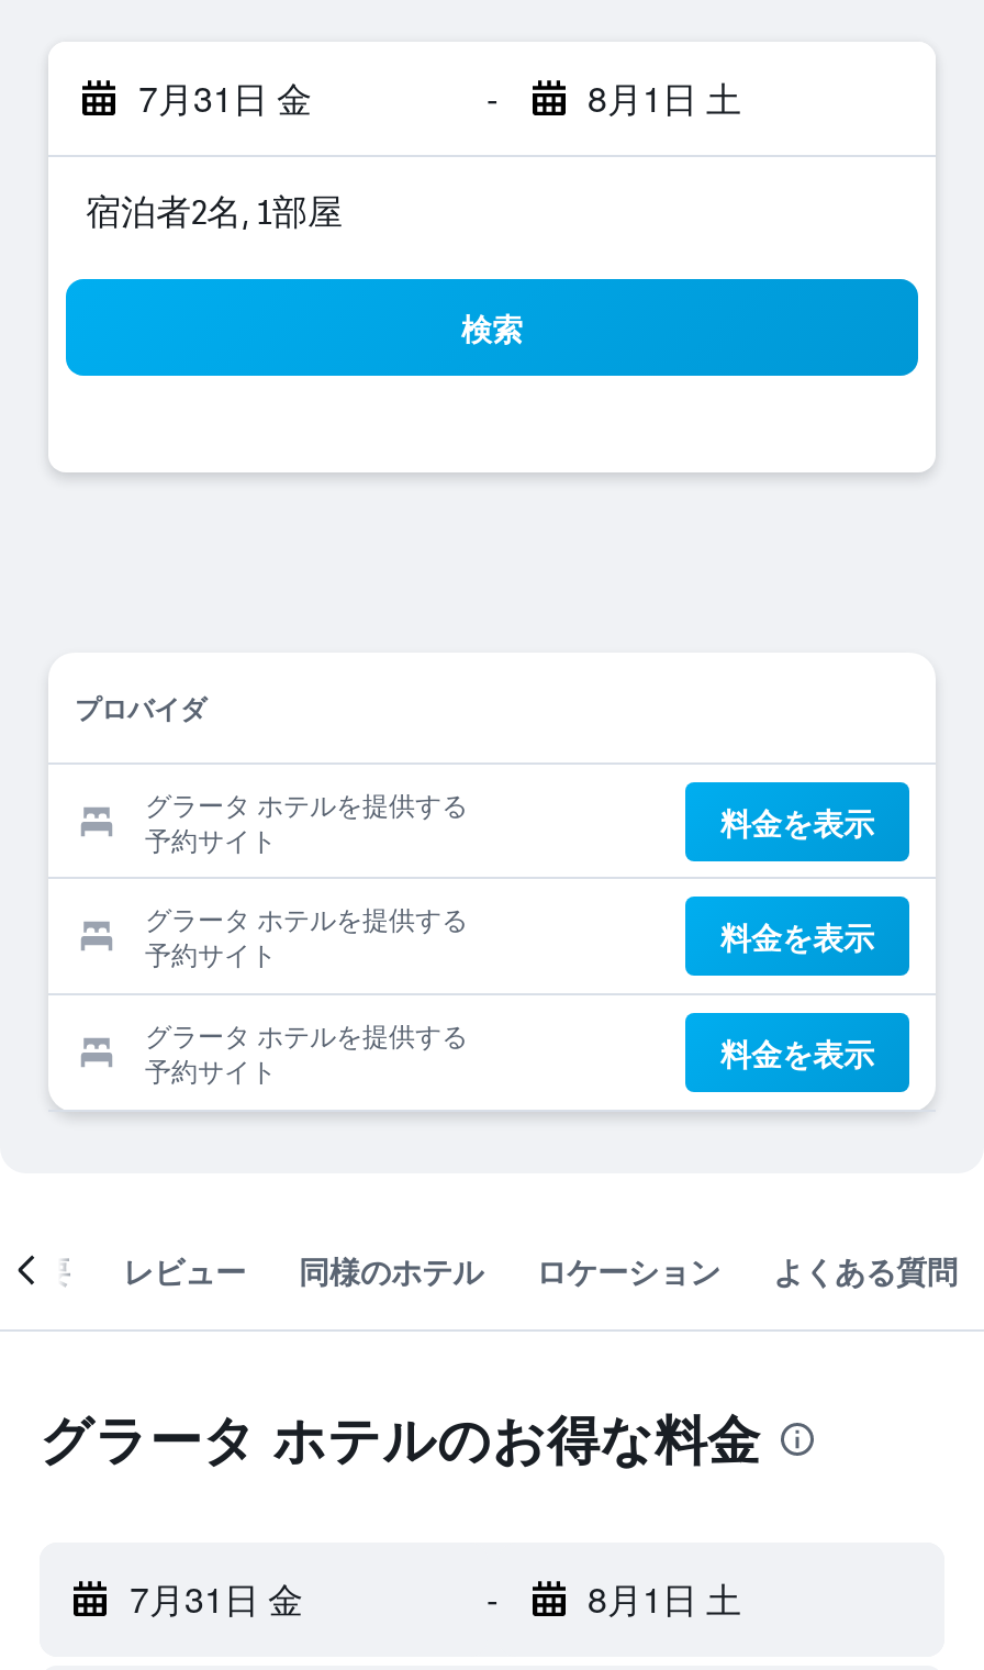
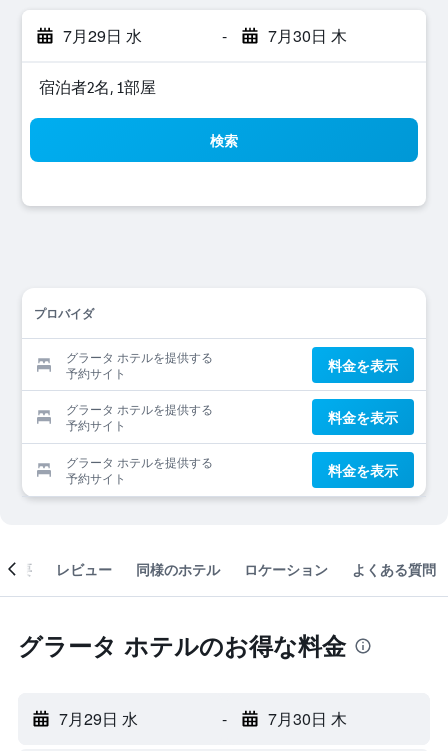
- 7月31日 金
+ 7月29日 水

- 8月1日 土
+ 7月30日 木

- 7月31日 金
+ 7月29日 水

- 8月1日 土
+ 7月30日 木
